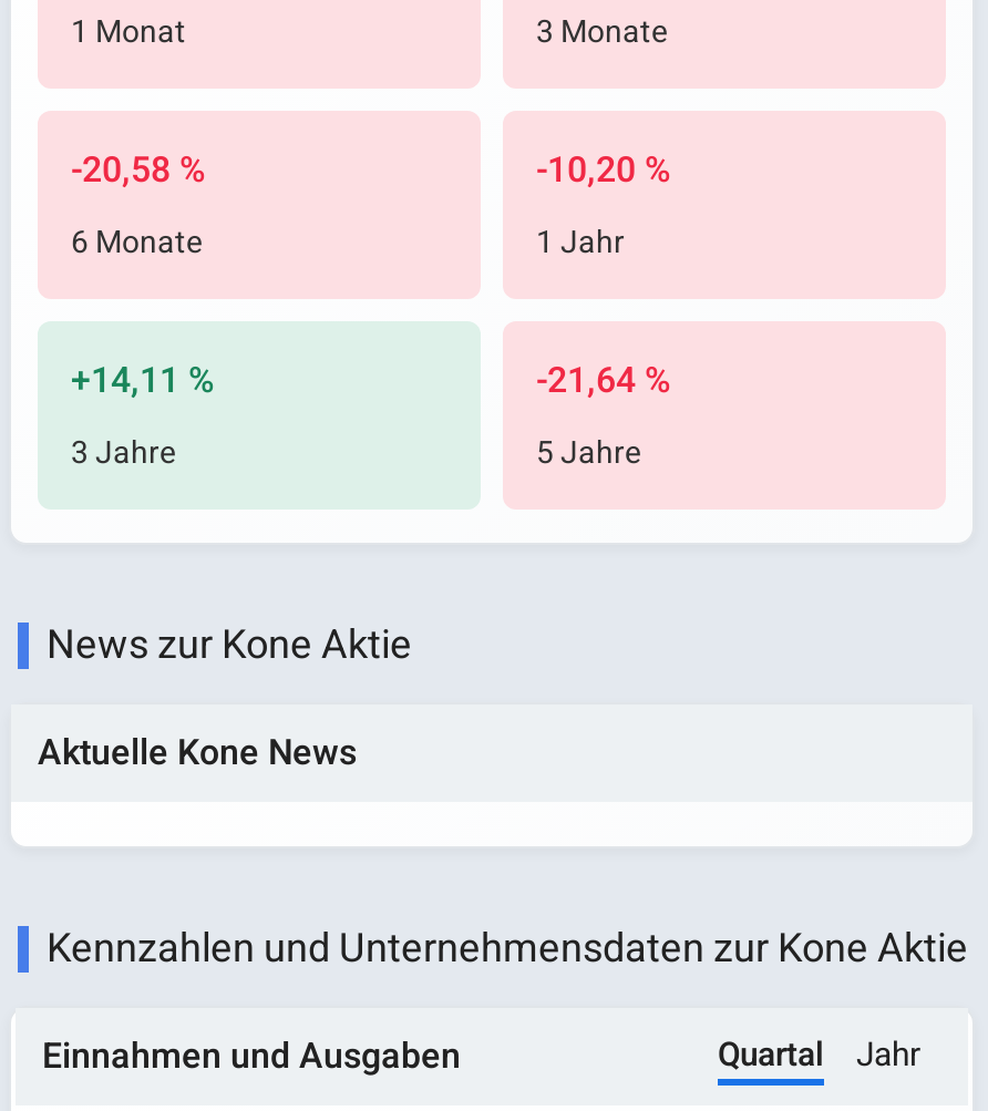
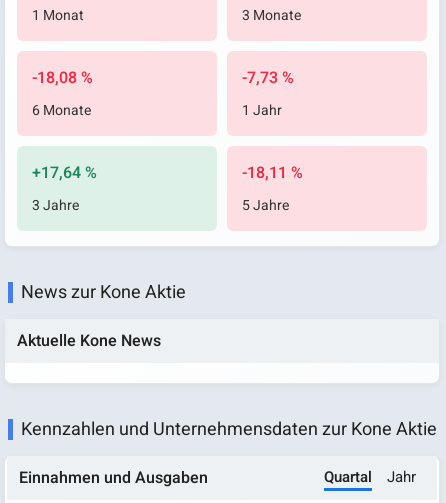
- -20,58 %
+ -18,08 %

- -10,20 %
+ -7,73 %

- +14,11 %
+ +17,64 %

- -21,64 %
+ -18,11 %
